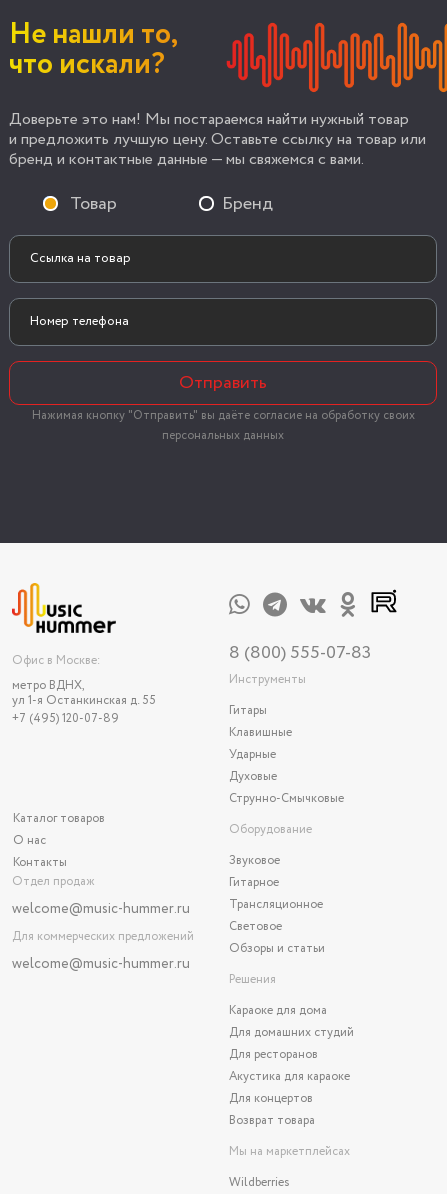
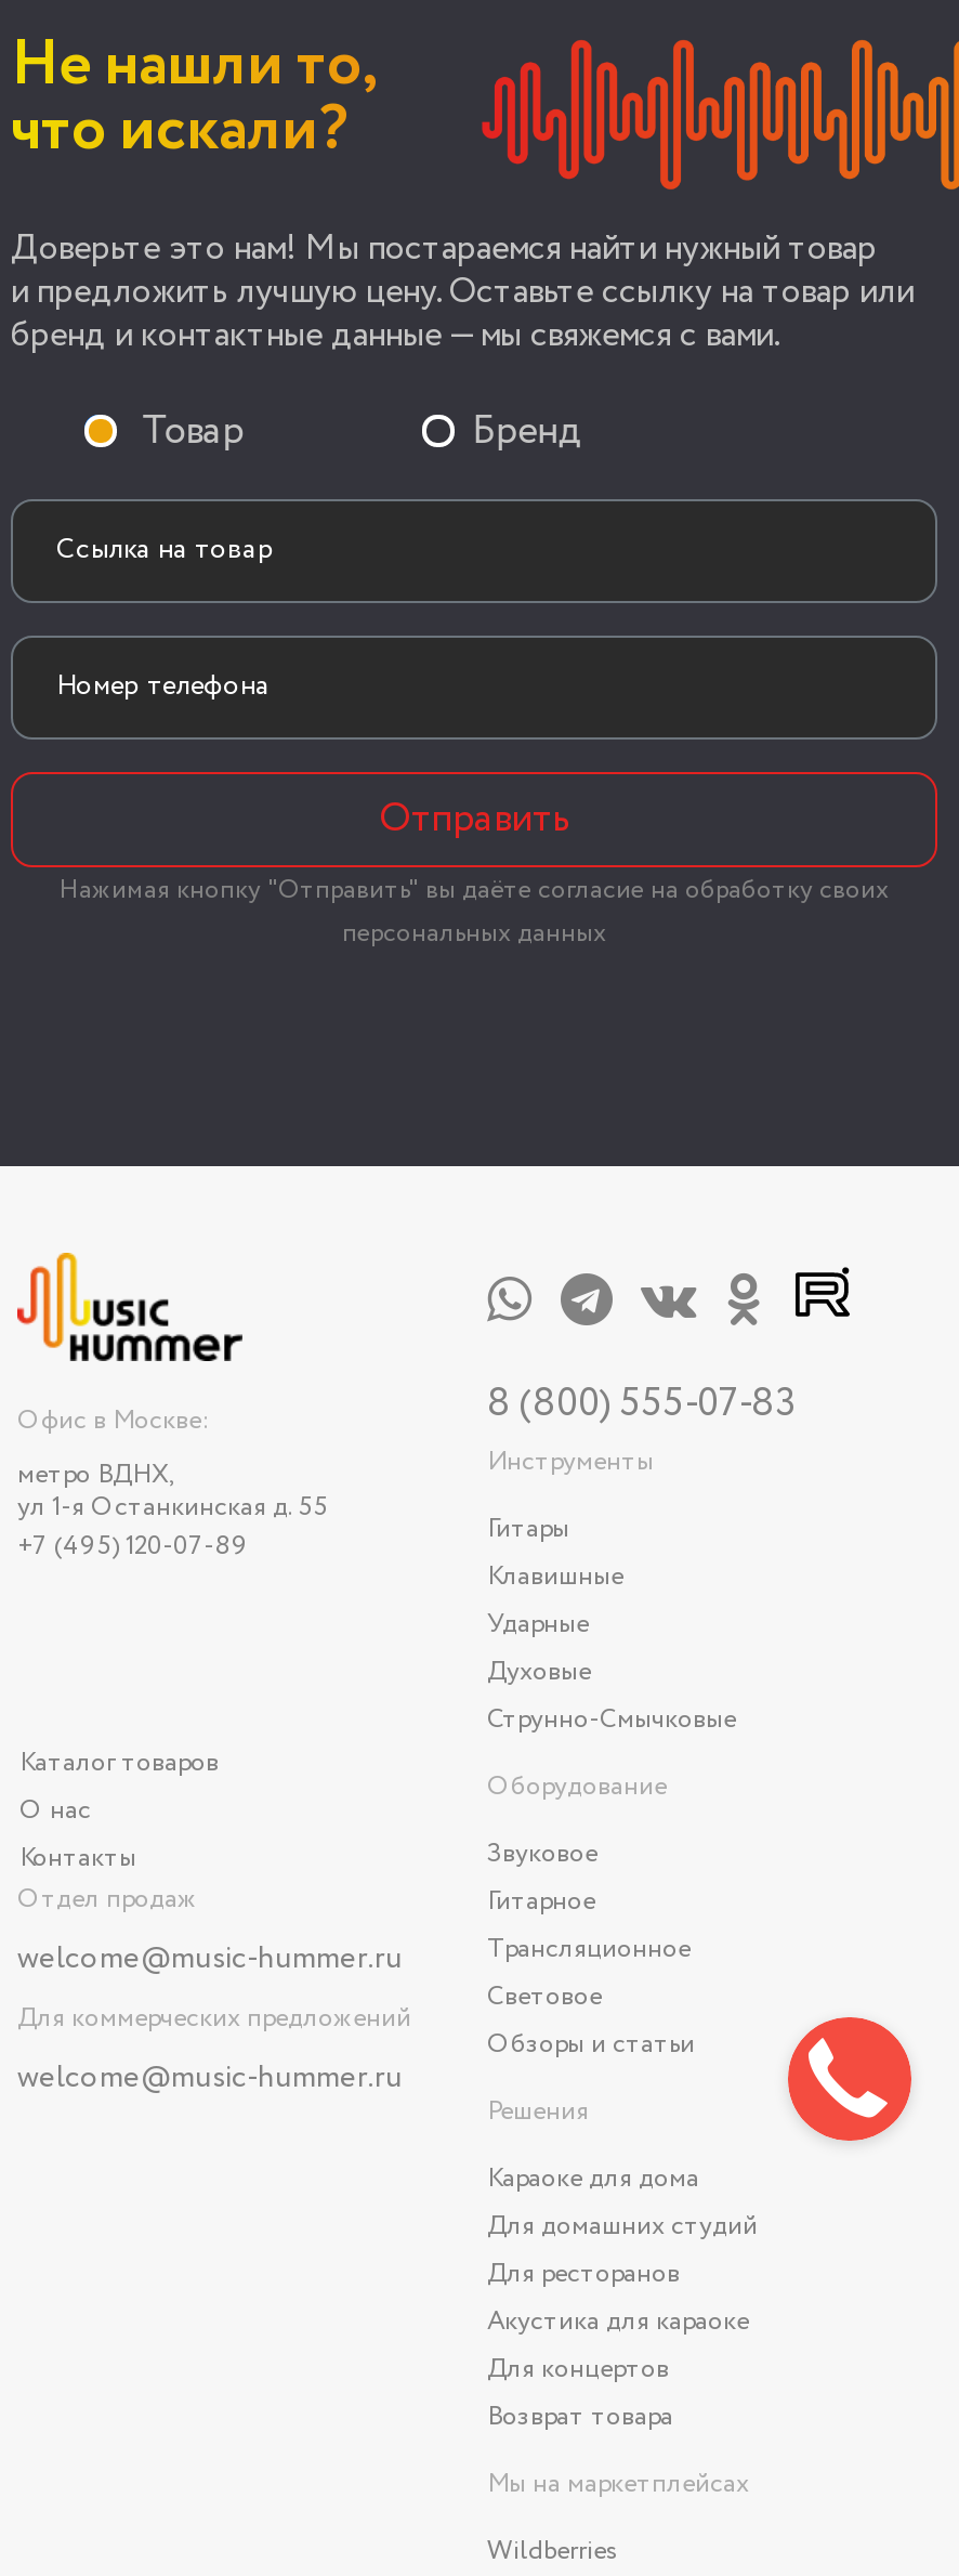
+ [image]
